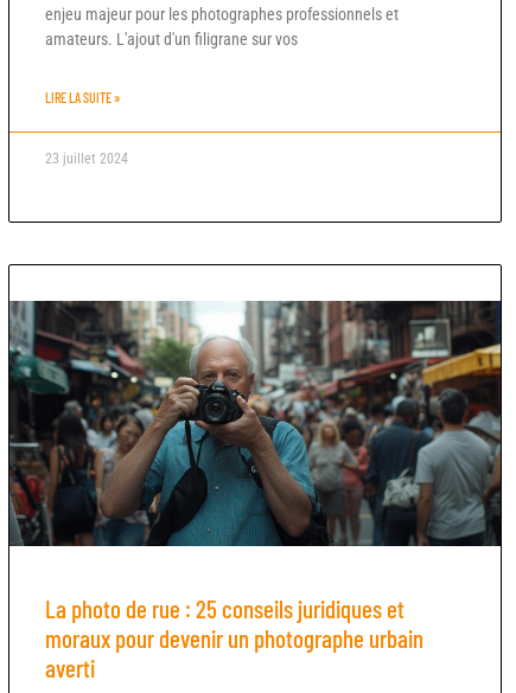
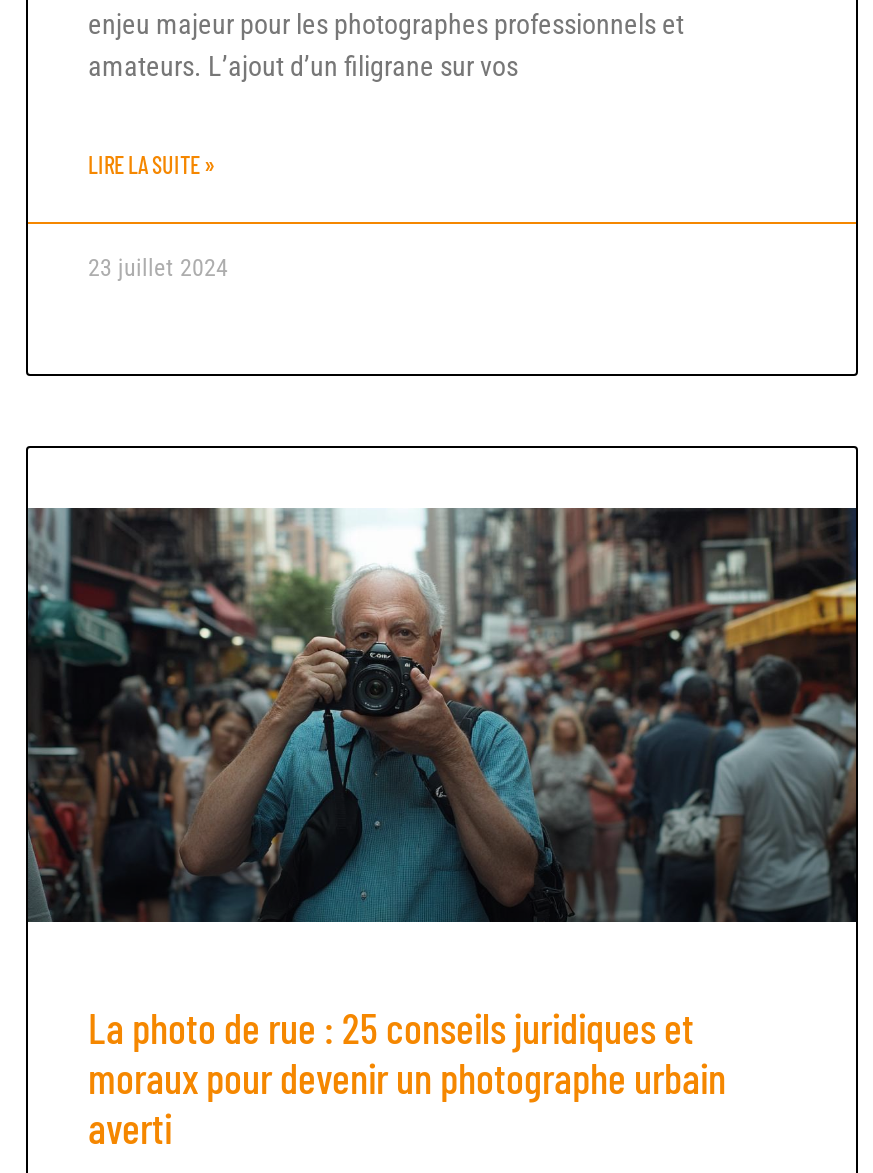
- amateurs. L'ajout d'un filigrane sur vos
+ amateurs. L’ajout d’un filigrane sur vos
